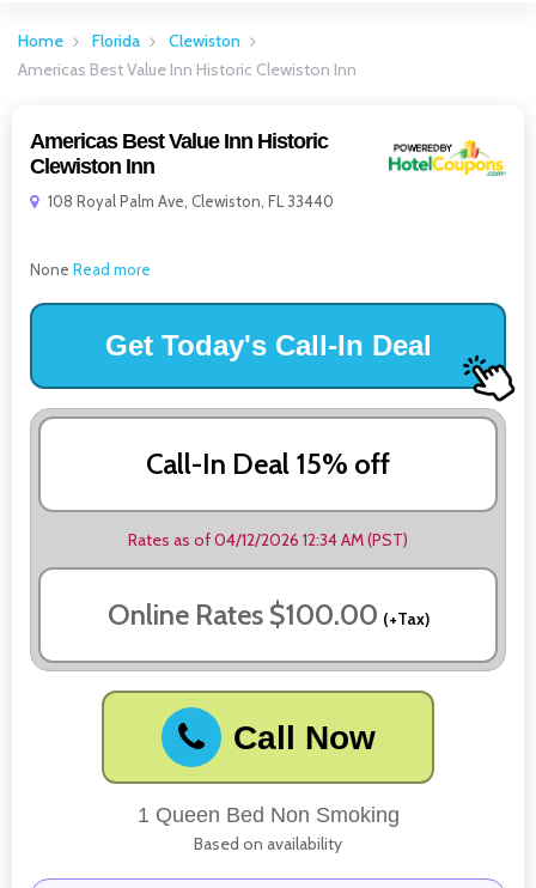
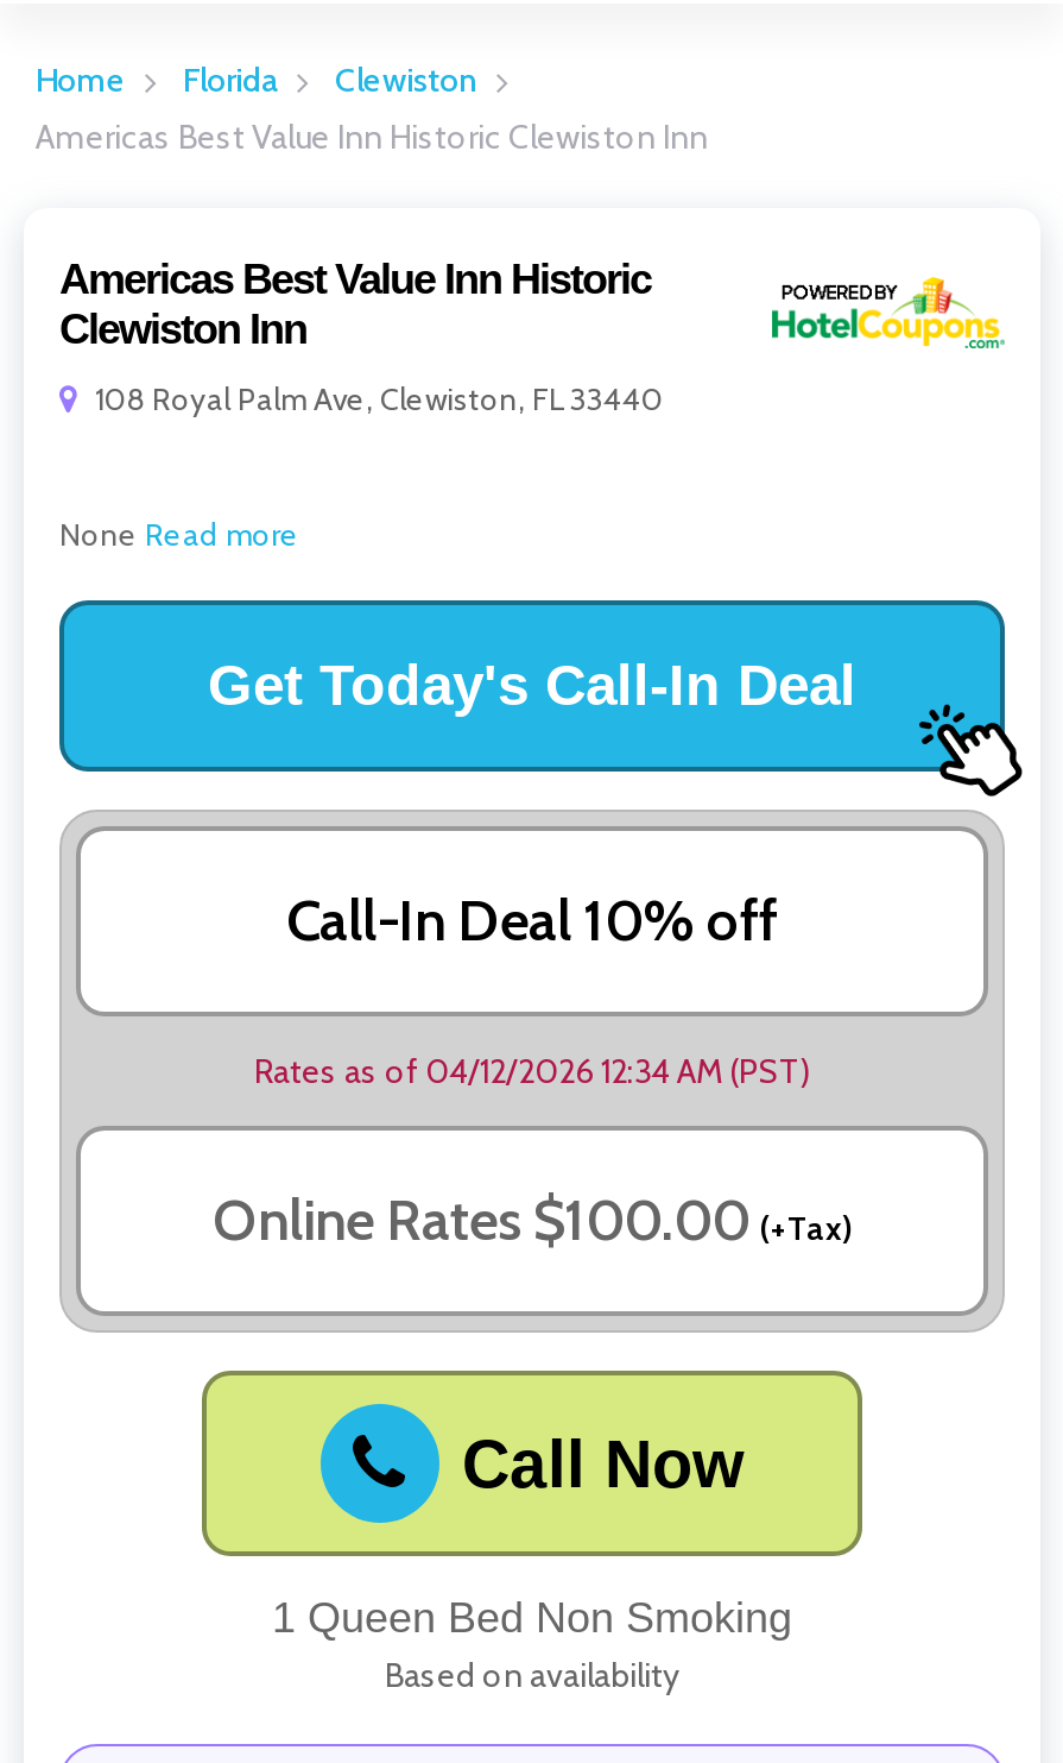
- Call-In Deal 15% off
+ Call-In Deal 10% off
